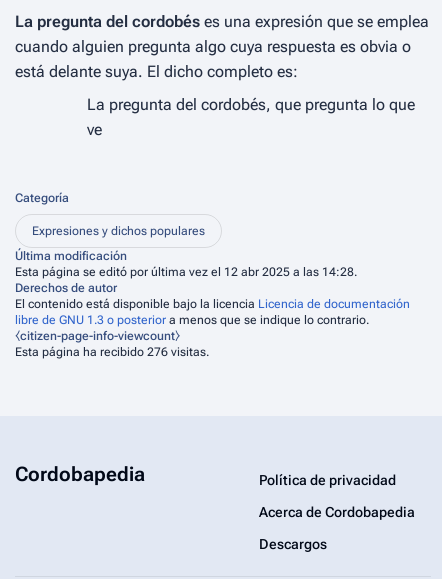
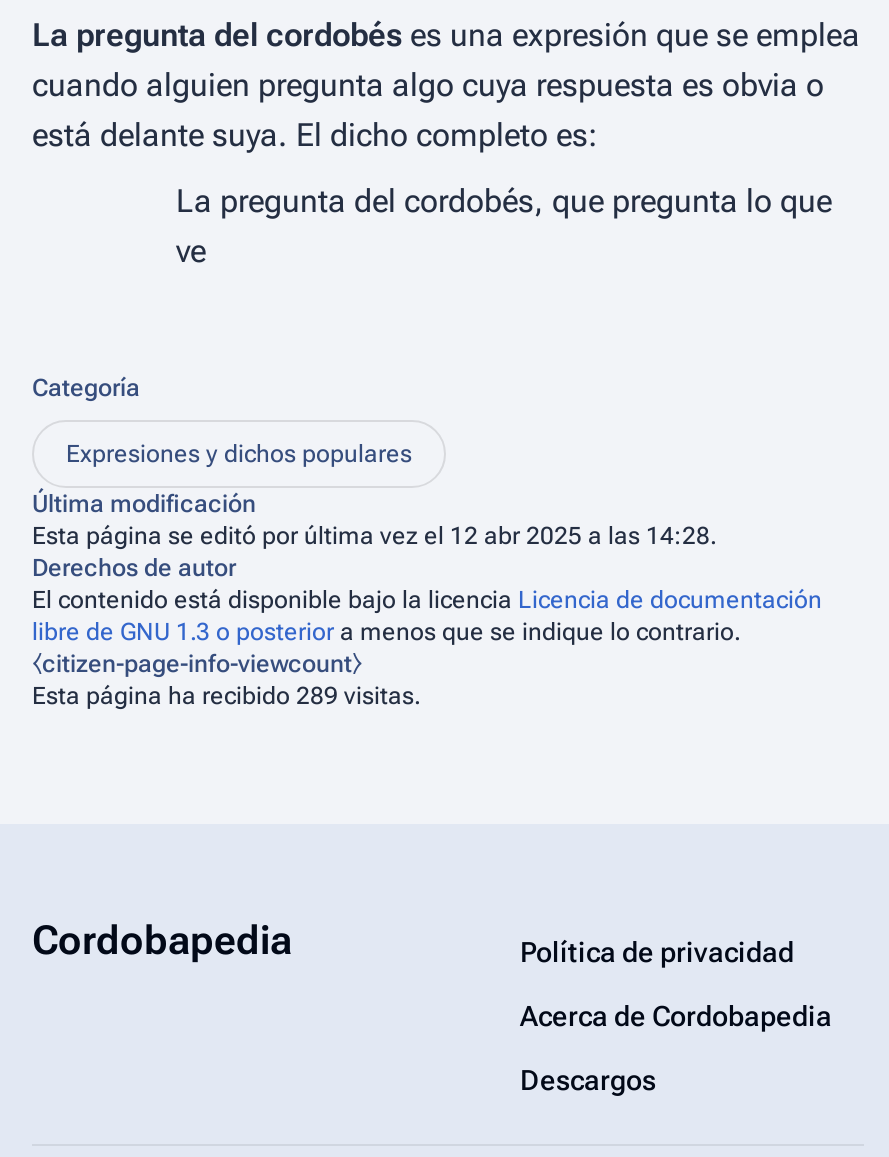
- Esta página ha recibido 276 visitas.
+ Esta página ha recibido 289 visitas.
